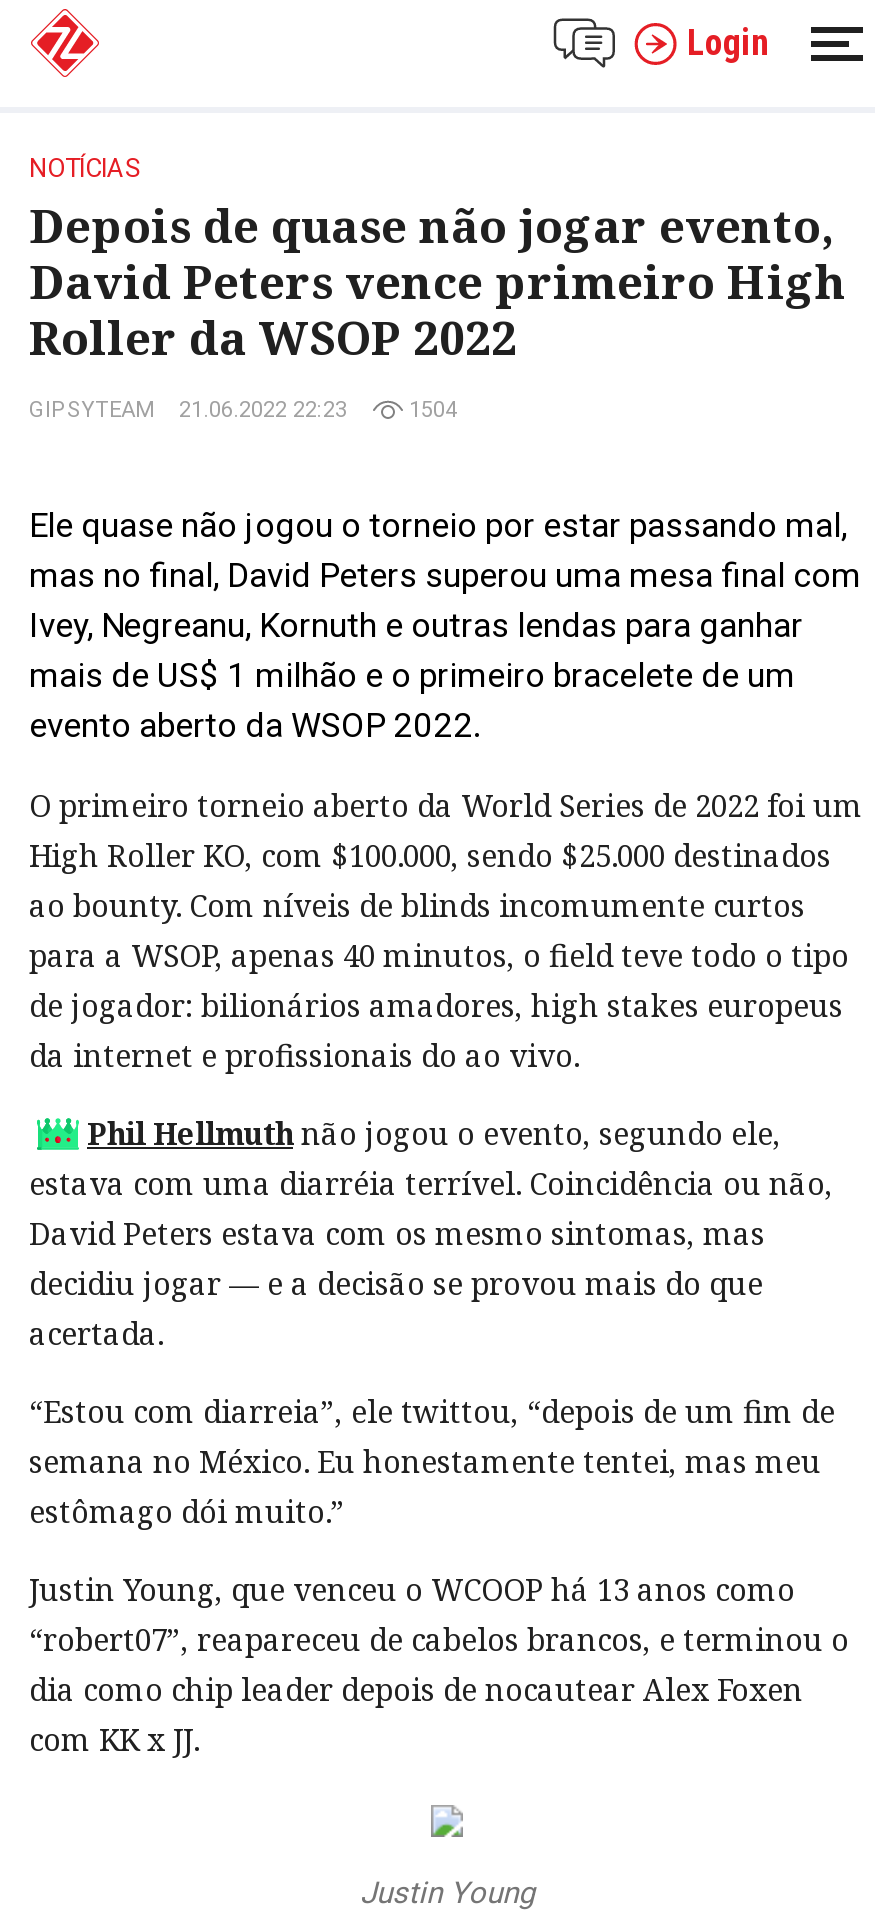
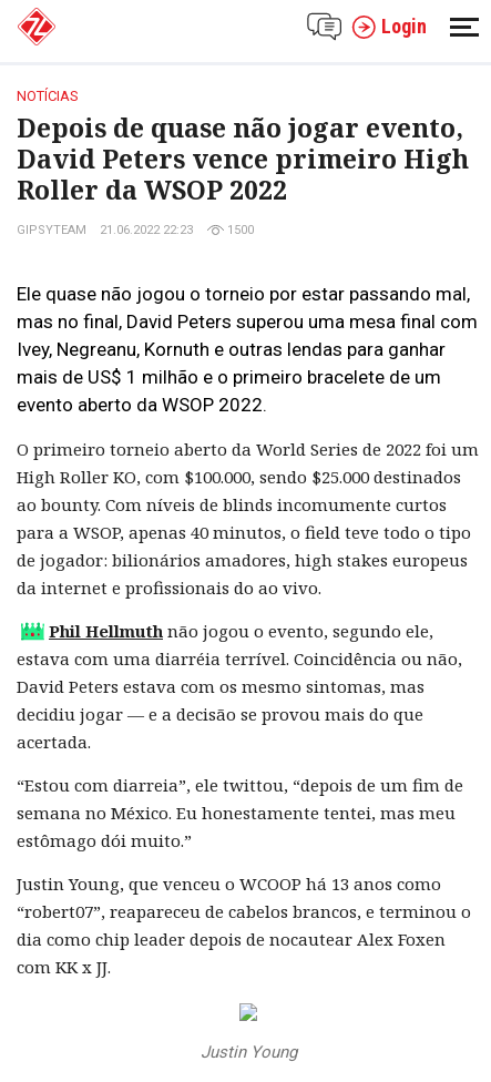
- 1504
+ 1500
